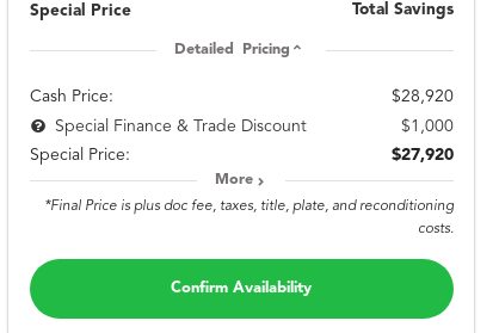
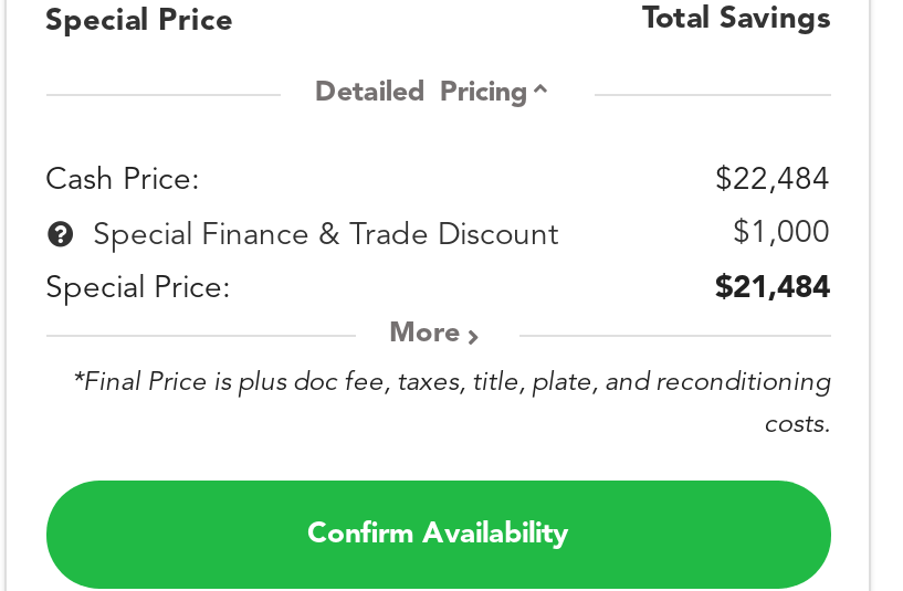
- $28,920
+ $22,484

- $27,920
+ $21,484
